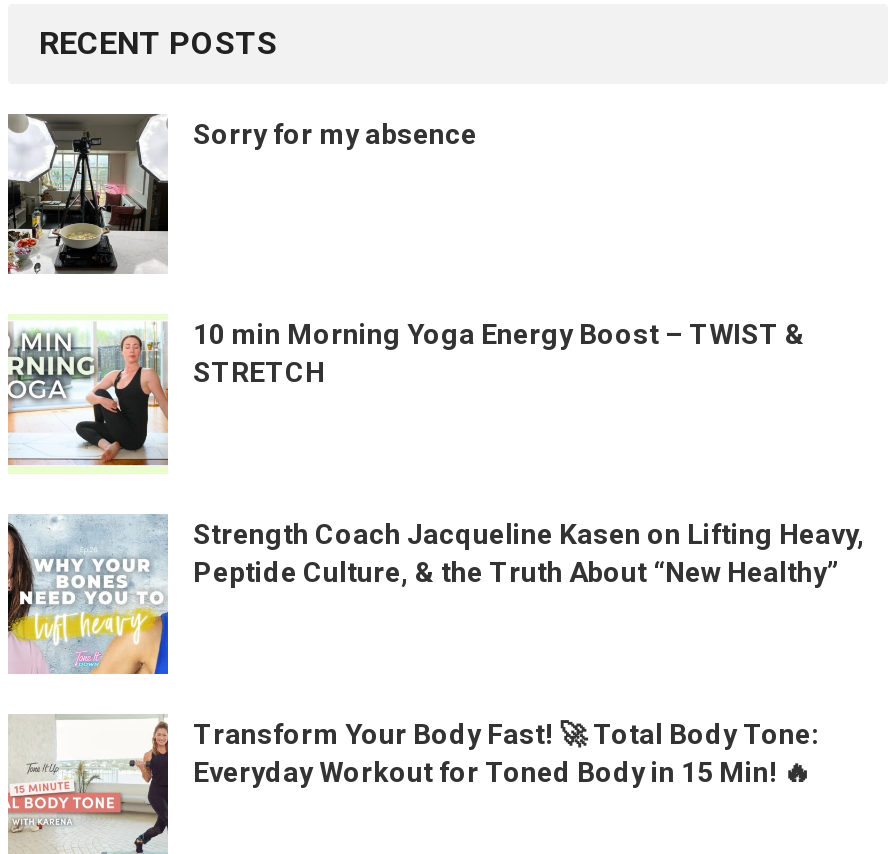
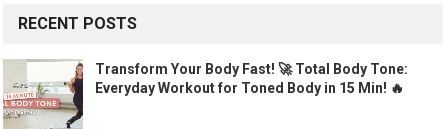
- [image]
- Sorry for my absence

- [image]
- 10 min Morning Yoga Energy Boost – TWIST &
- STRETCH

- [image]
- Strength Coach Jacqueline Kasen on Lifting Heavy,
- Peptide Culture, & the Truth About “New Healthy”
